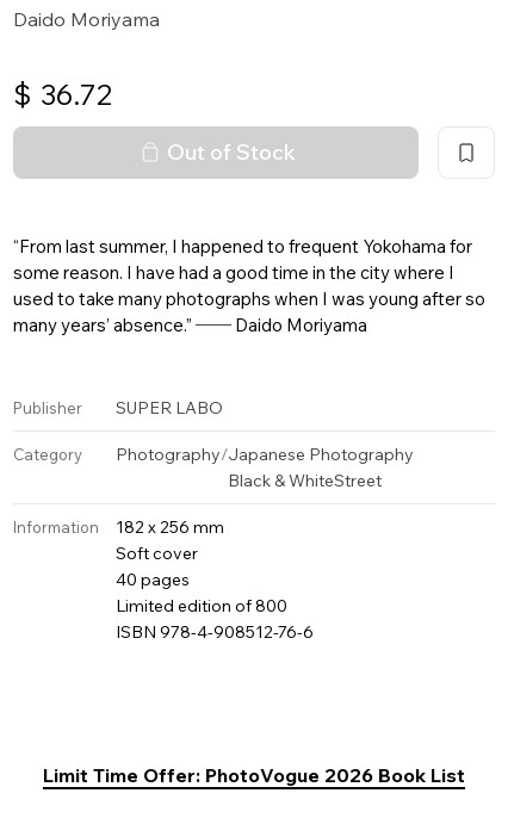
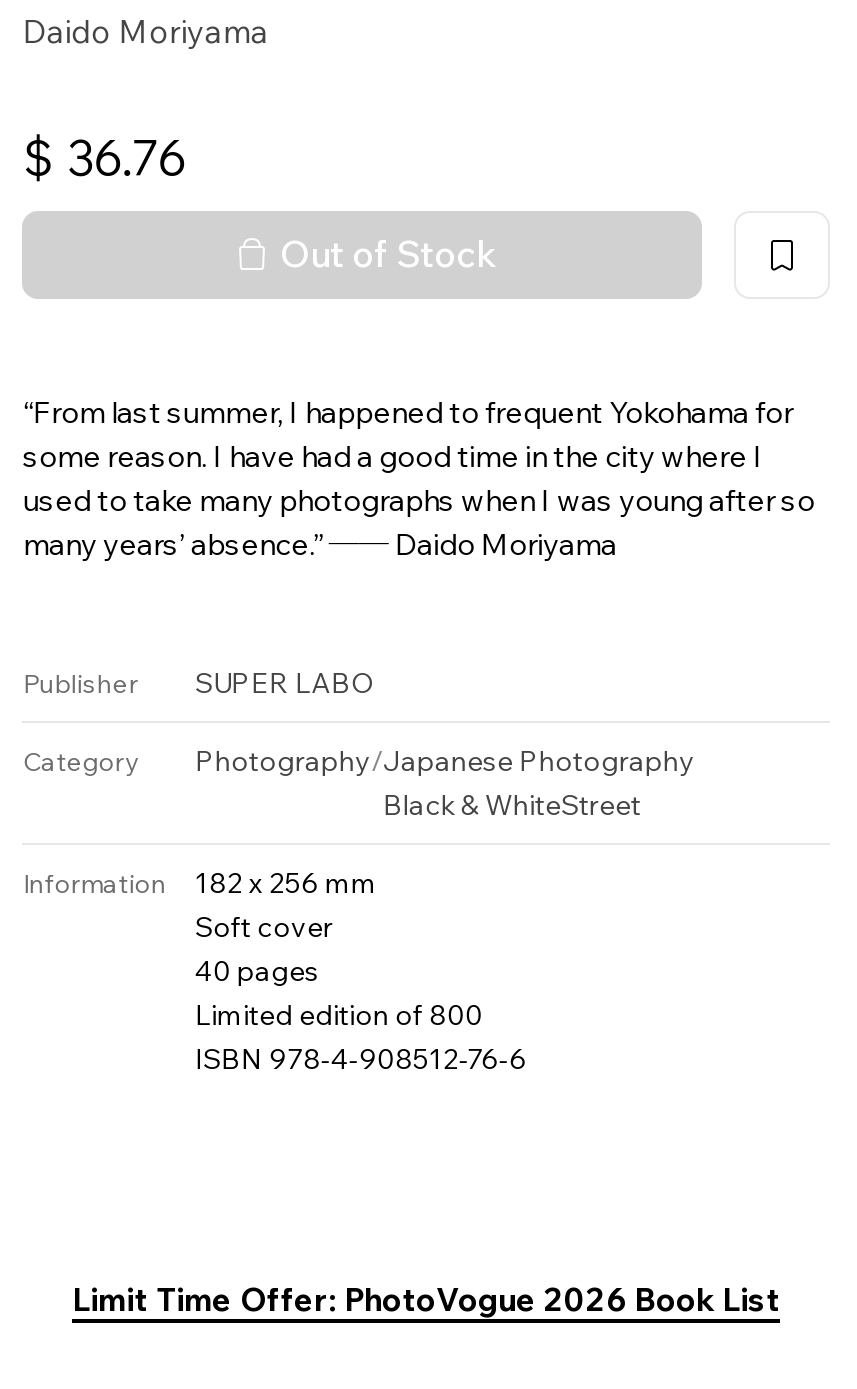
- $ 36.72
+ $ 36.76
